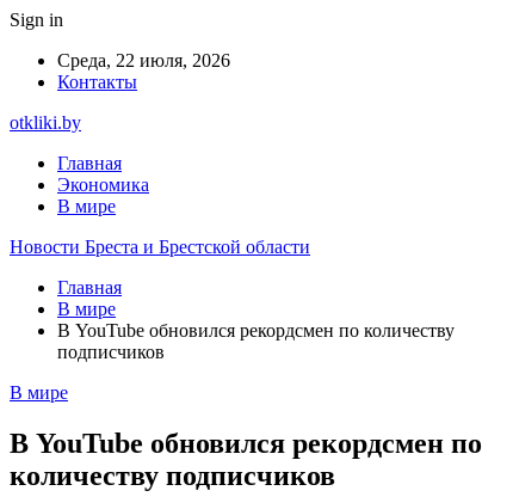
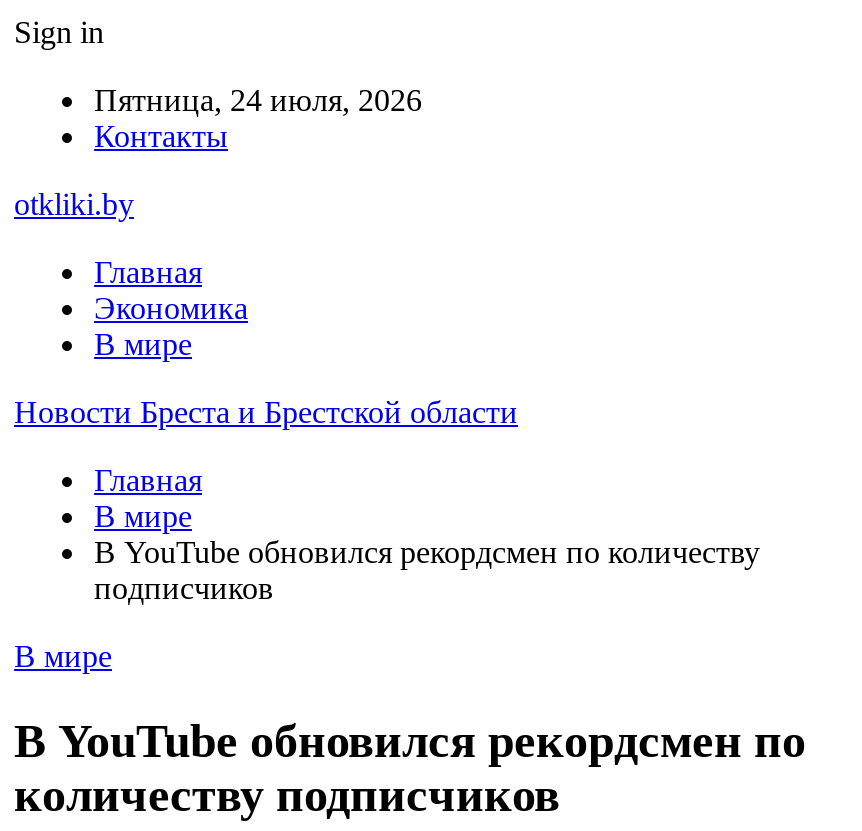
- Среда, 22 июля, 2026
+ Пятница, 24 июля, 2026
